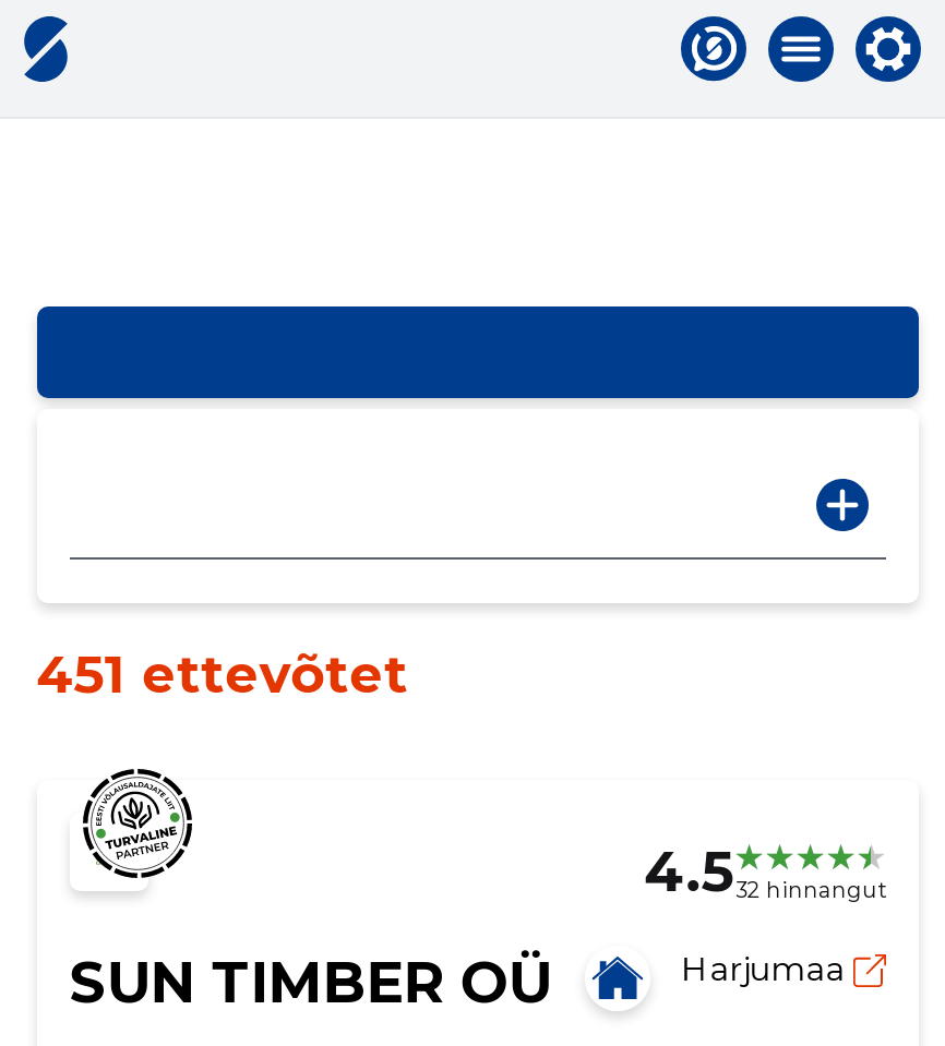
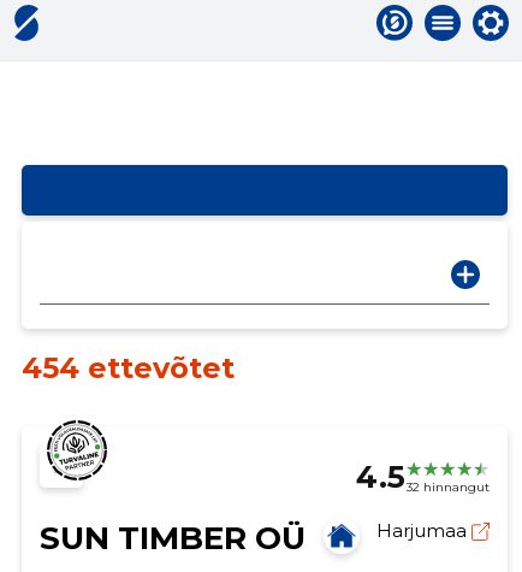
- 451 ettevõtet
+ 454 ettevõtet
